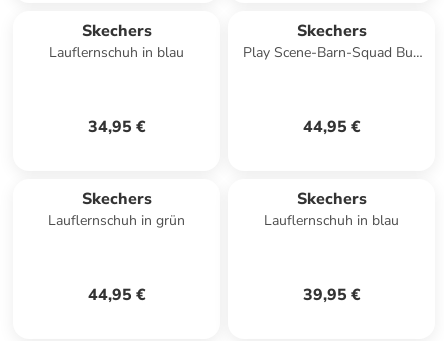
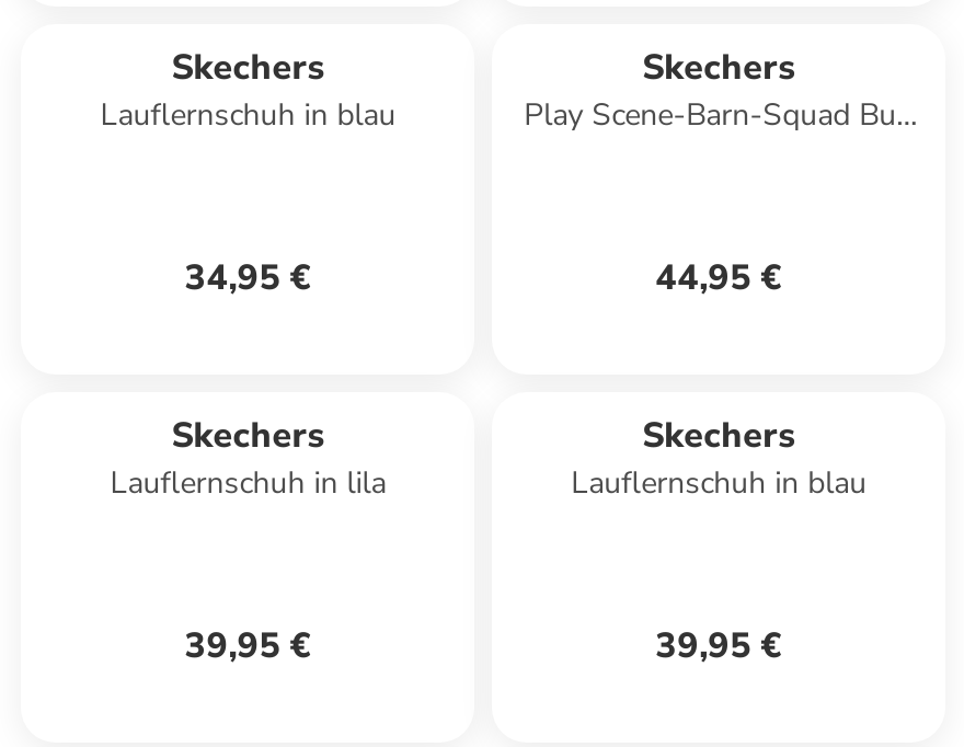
- Lauflernschuh in grün
+ Lauflernschuh in lila

- 44,95 €
+ 39,95 €
